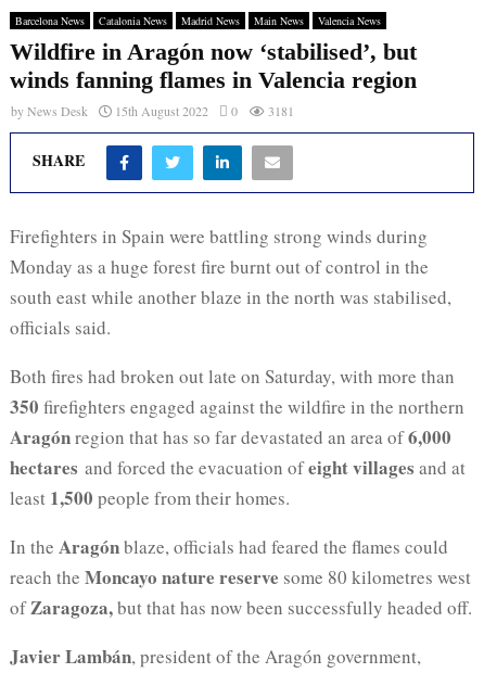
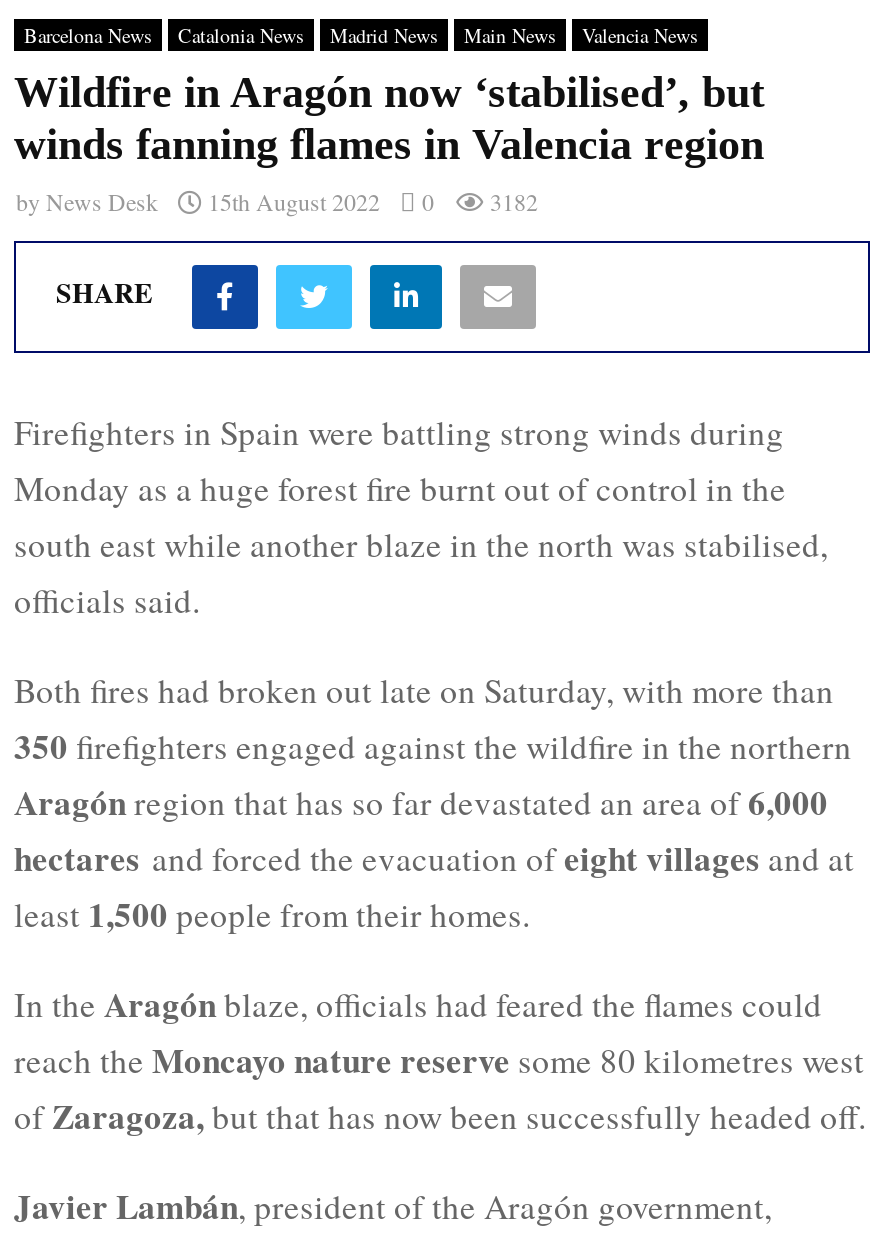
- by News Desk 15th August 2022 0 3181
+ by News Desk 15th August 2022 0 3182
